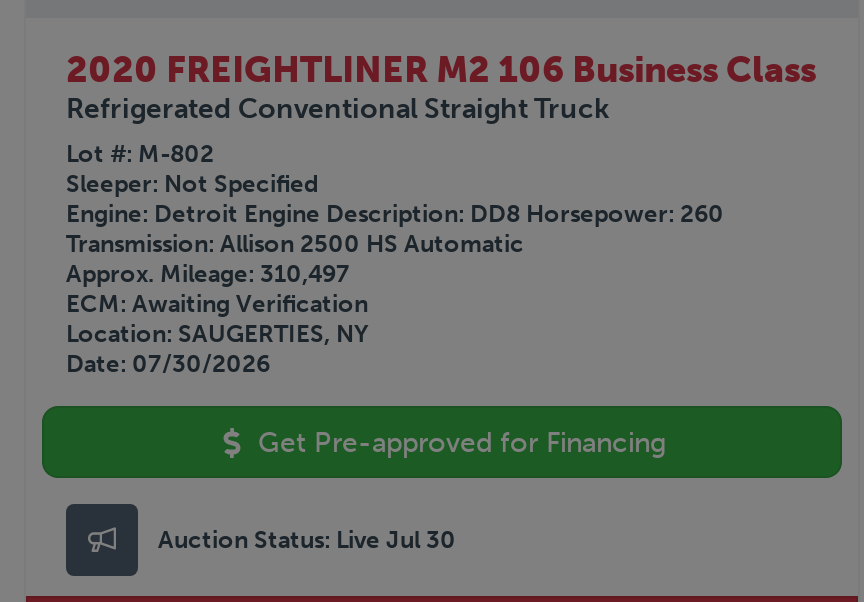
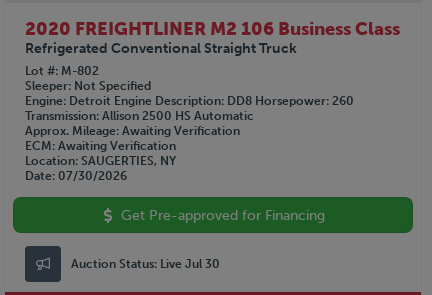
- Approx. Mileage 310,497
+ Approx. Mileage Awaiting Verification
